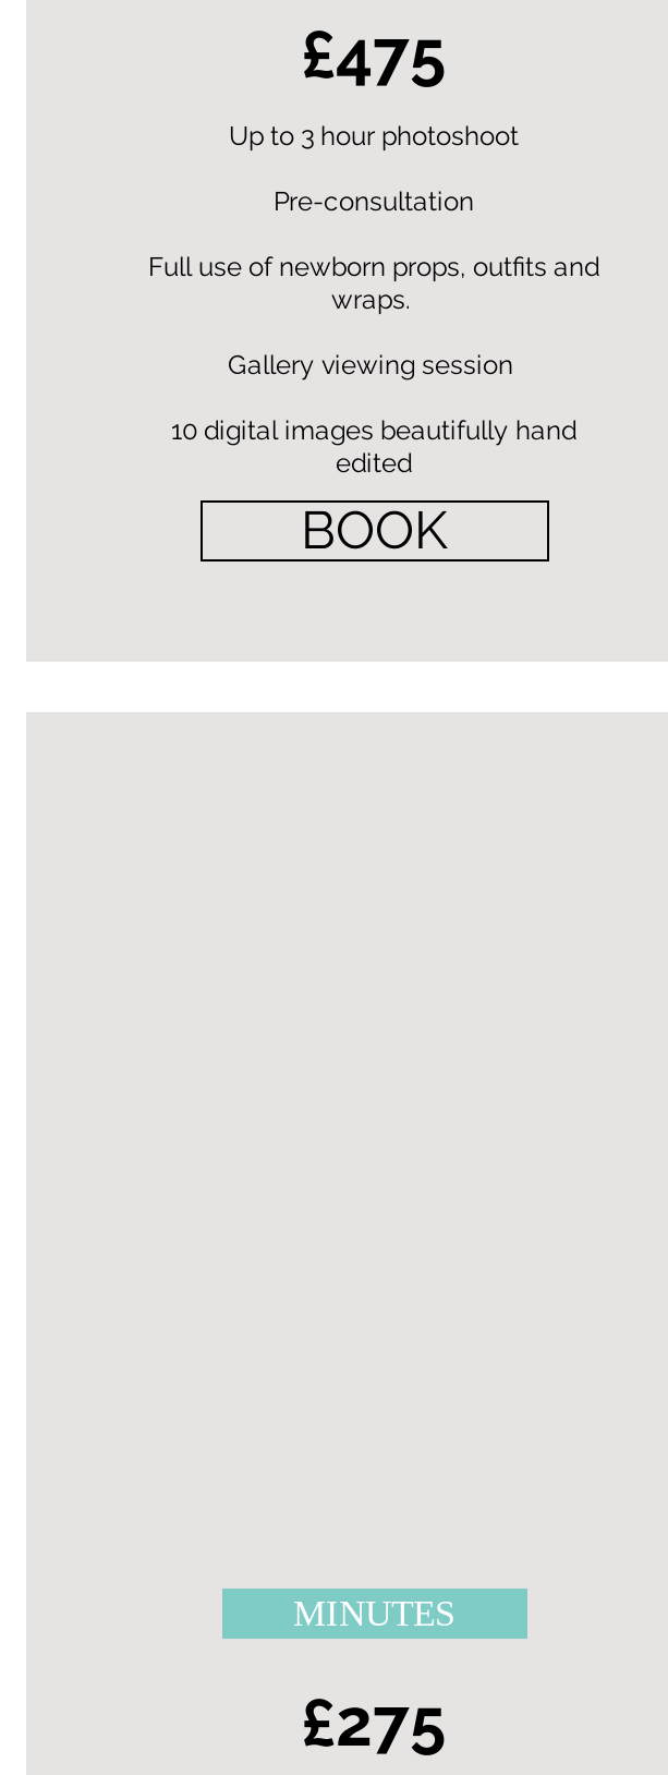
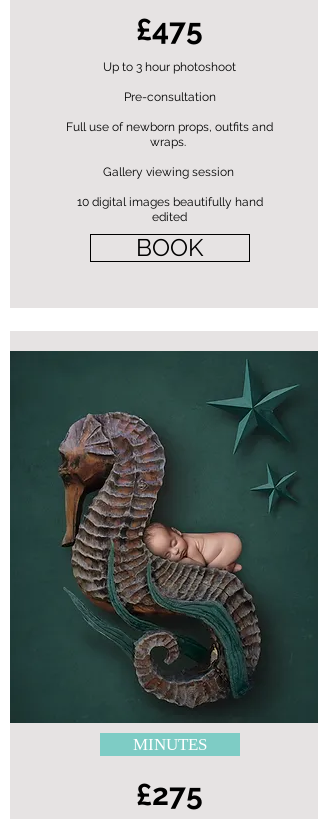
+ [image]
